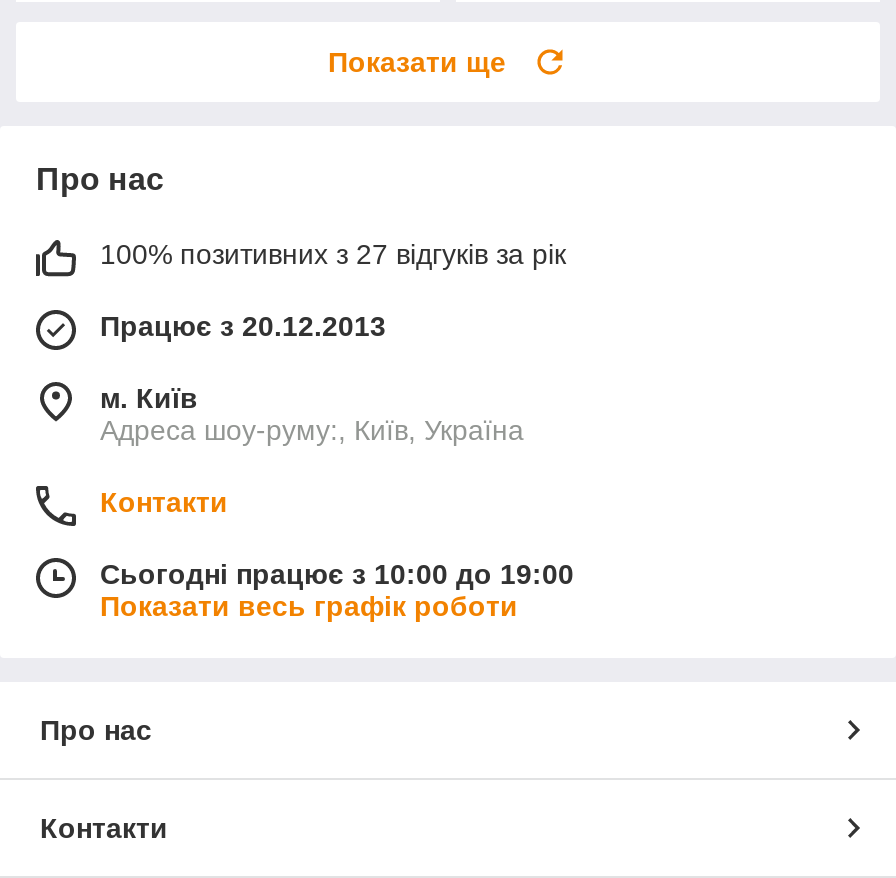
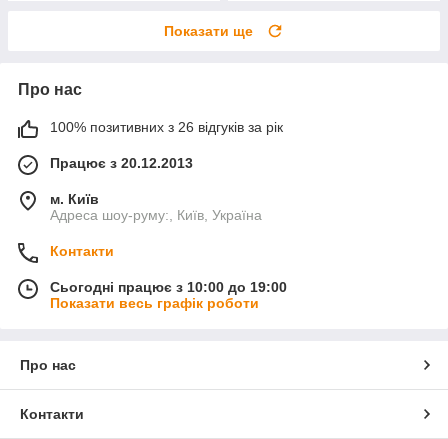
- 100% позитивних з 27 відгуків за рік
+ 100% позитивних з 26 відгуків за рік
